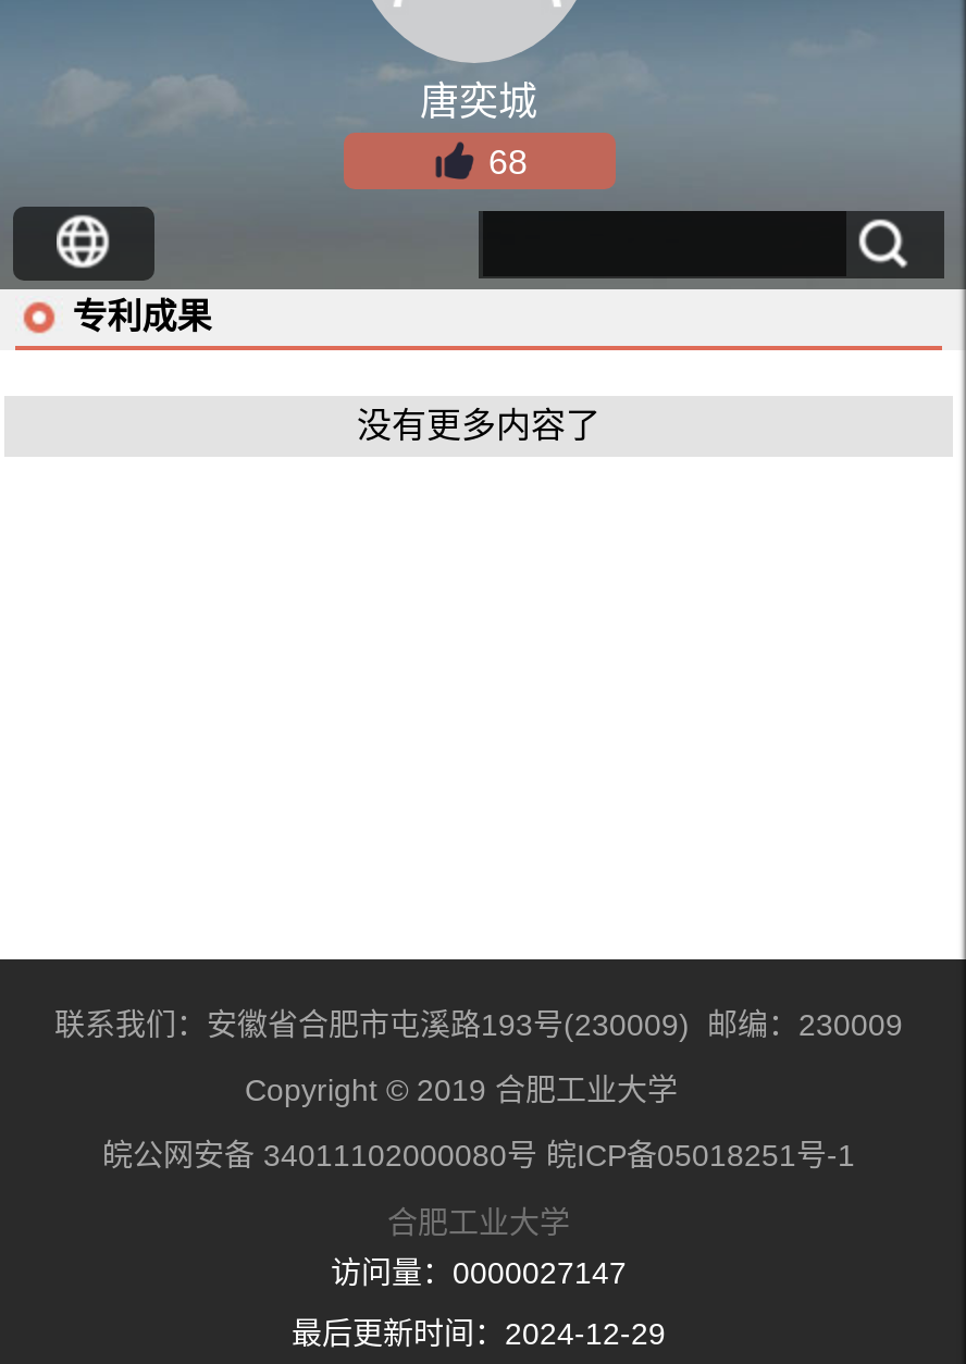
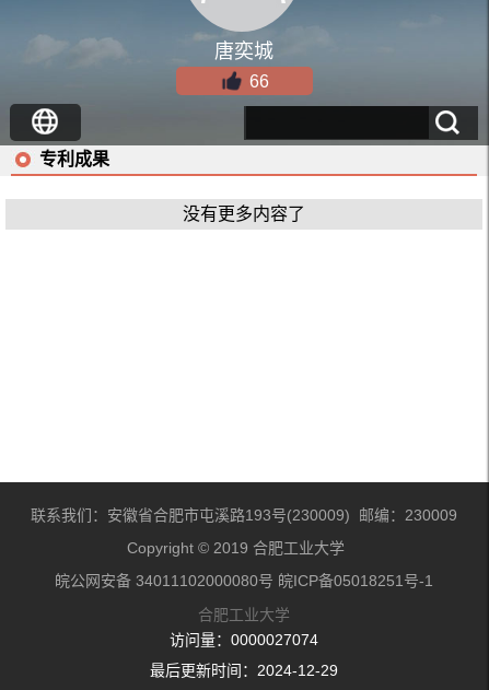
- 68
+ 66

- 访问量：0000027147
+ 访问量：0000027074
